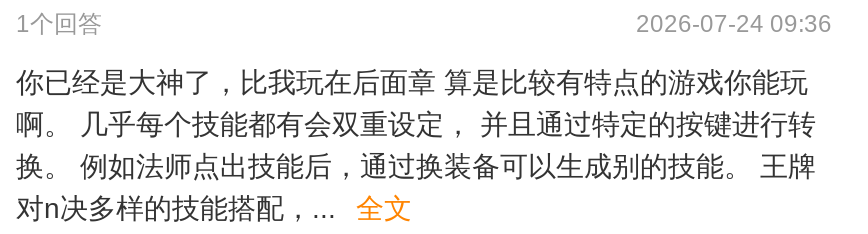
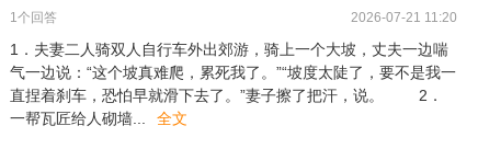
- 2026-07-24 09:36
+ 2026-07-21 11:20

- 你已经是大神了，比我玩在后面章 算是比较有特点的游戏你能玩
- 啊。 几乎每个技能都有会双重设定， 并且通过特定的按键进行转
- 换。 例如法师点出技能后，通过换装备可以生成别的技能。 王牌
- 对n决多样的技能搭配，...
+ 1．夫妻二人骑双人自行车外出郊游，骑上一个大坡，丈夫一边喘
+ 气一边说：“这个坡真难爬，累死我了。”“坡度太陡了，要不是我一
+ 直捏着刹车，恐怕早就滑下去了。”妻子擦了把汗，说。 2．
+ 一帮瓦匠给人砌墙...
